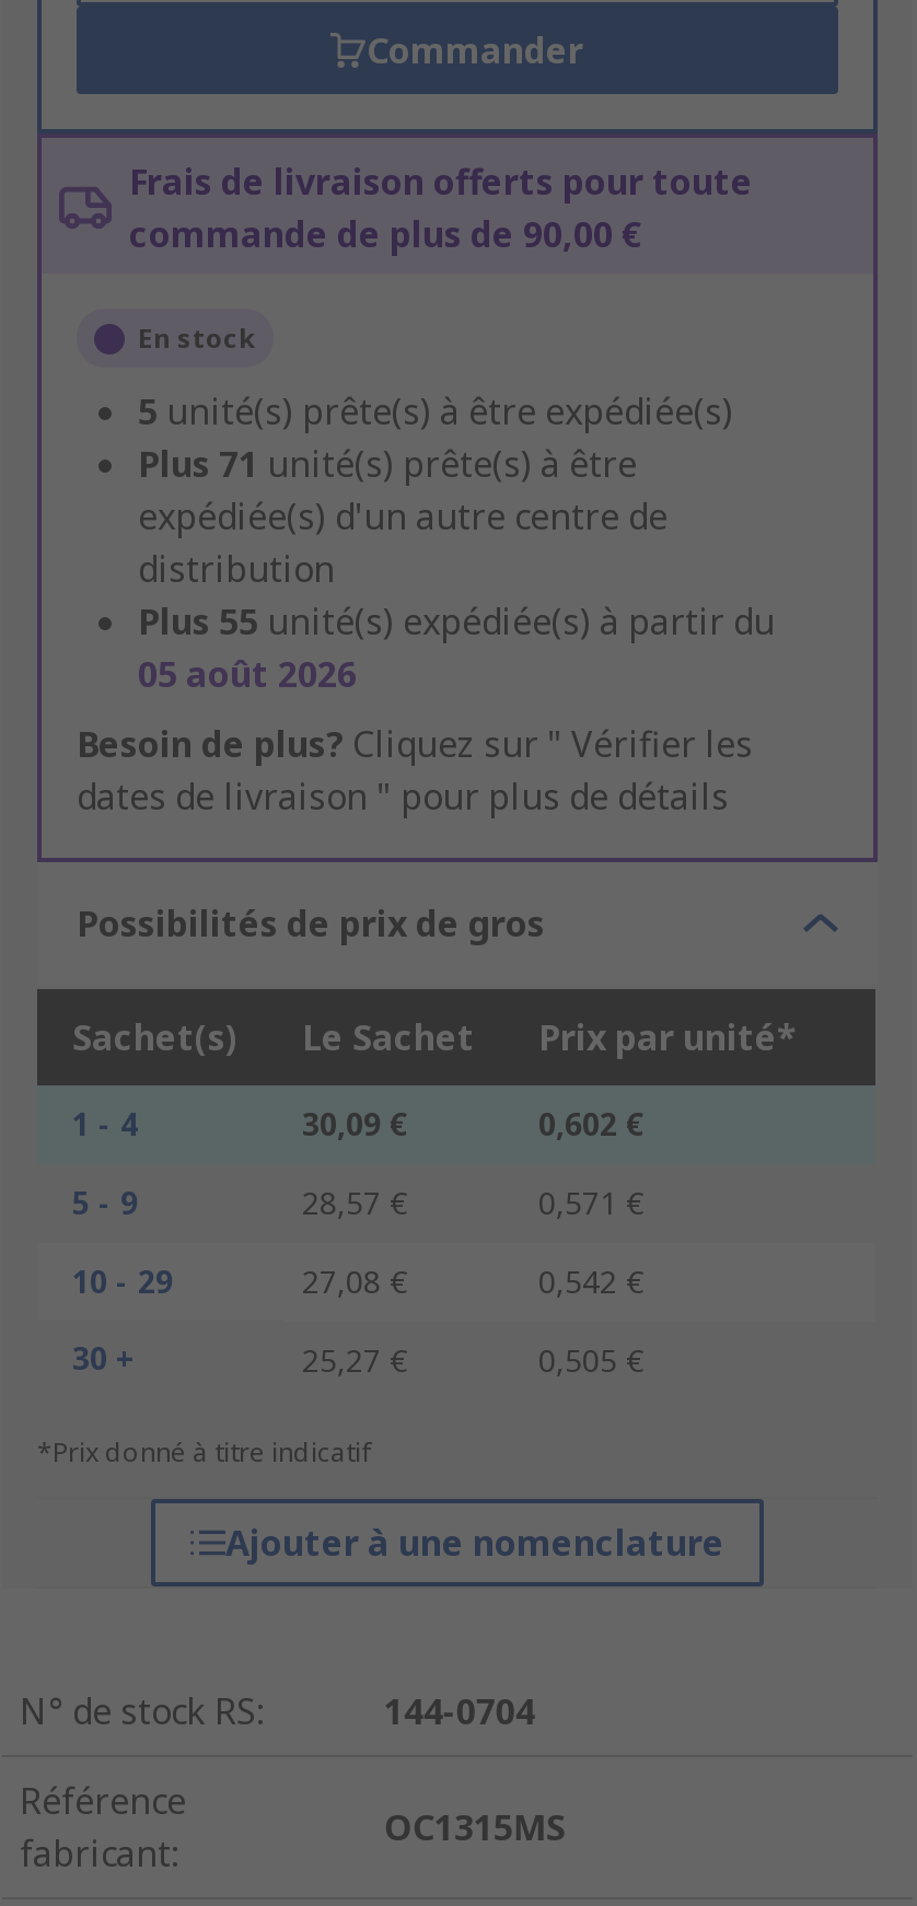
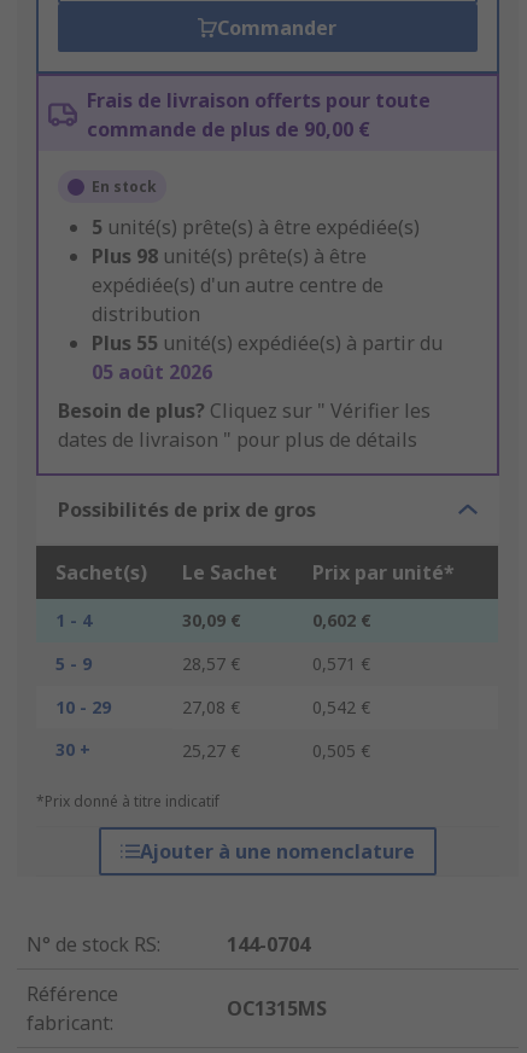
- Plus 71 unité(s) prête(s) à être
+ Plus 98 unité(s) prête(s) à être
